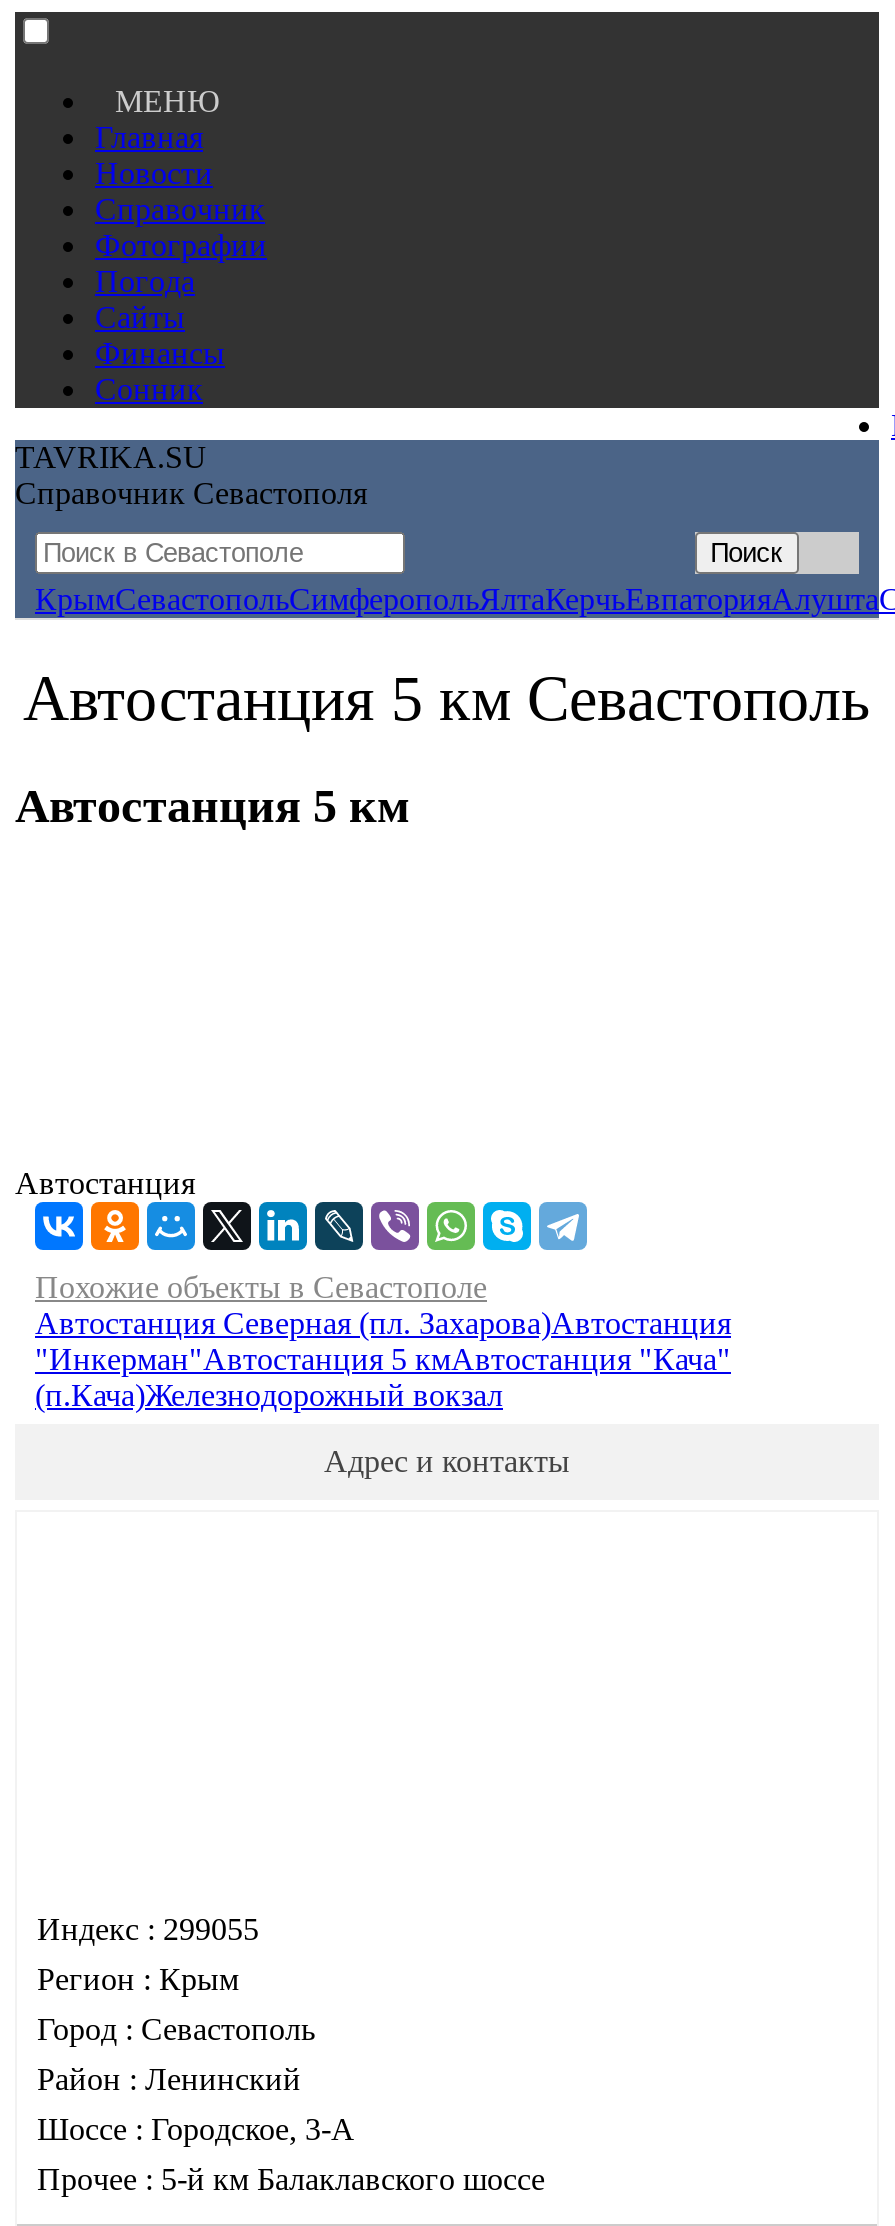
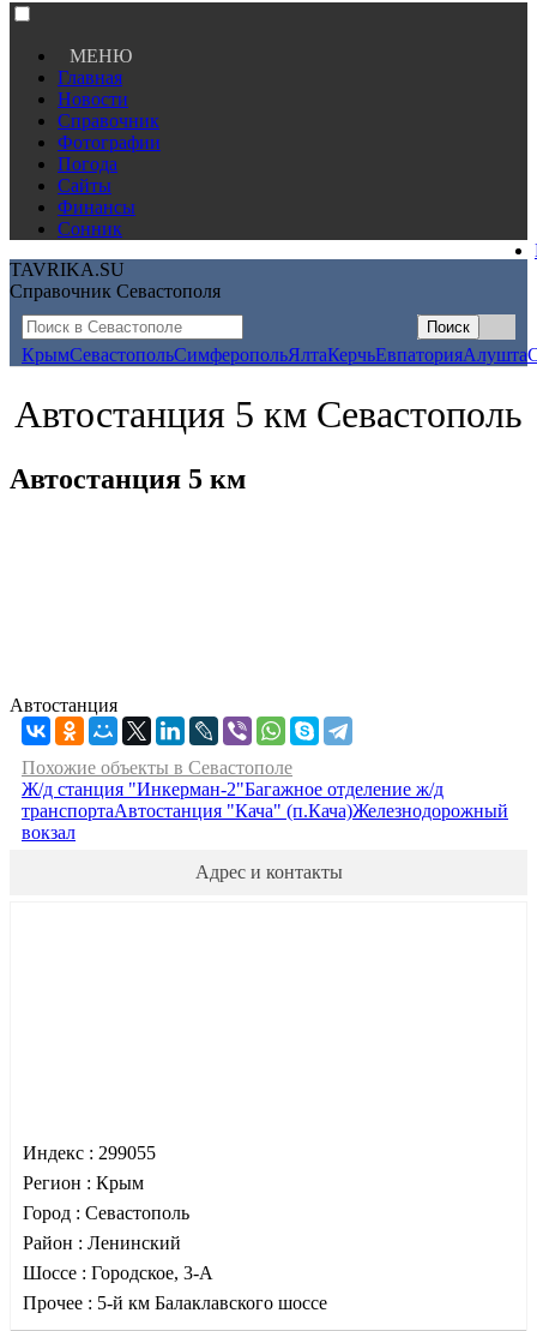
- Автостанция Северная (пл. Захарова)Автостанция
- "Инкерман" Автостанция 5 кмАвтостанция "Кача"
- (п.Кача)Железнодорожный вокзал
+ Ж/д станция "Инкерман-2"Багажное отделение ж/д
+ транспортаАвтостанция "Кача" (п.Кача)Железнодорожный
+ вокзал
